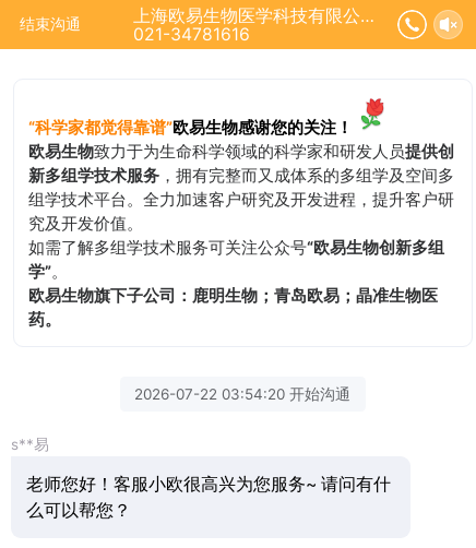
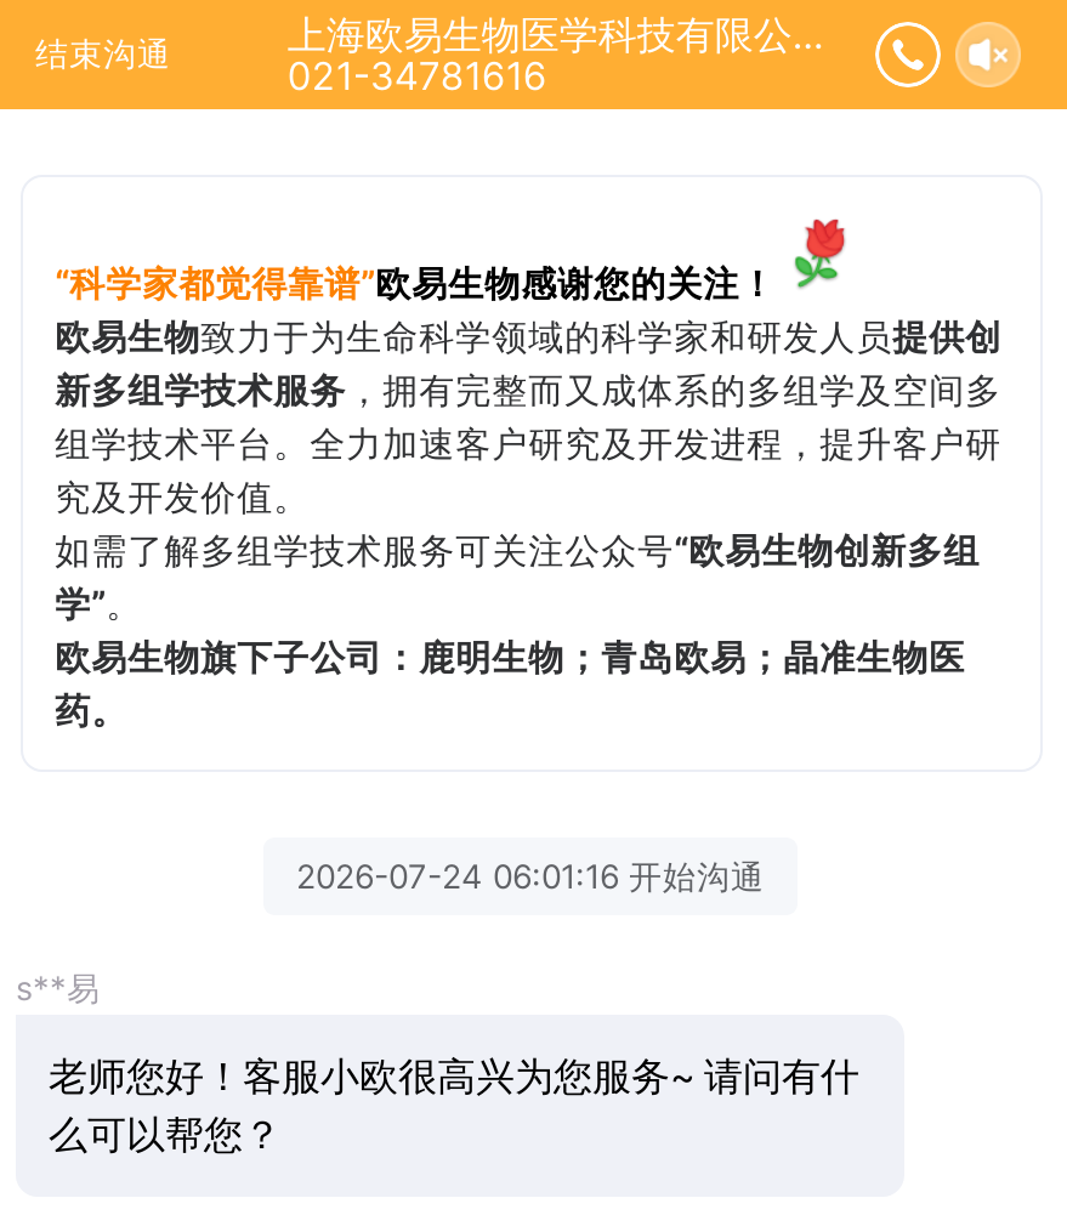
- 2026-07-22 03:54:20 开始沟通
+ 2026-07-24 06:01:16 开始沟通
